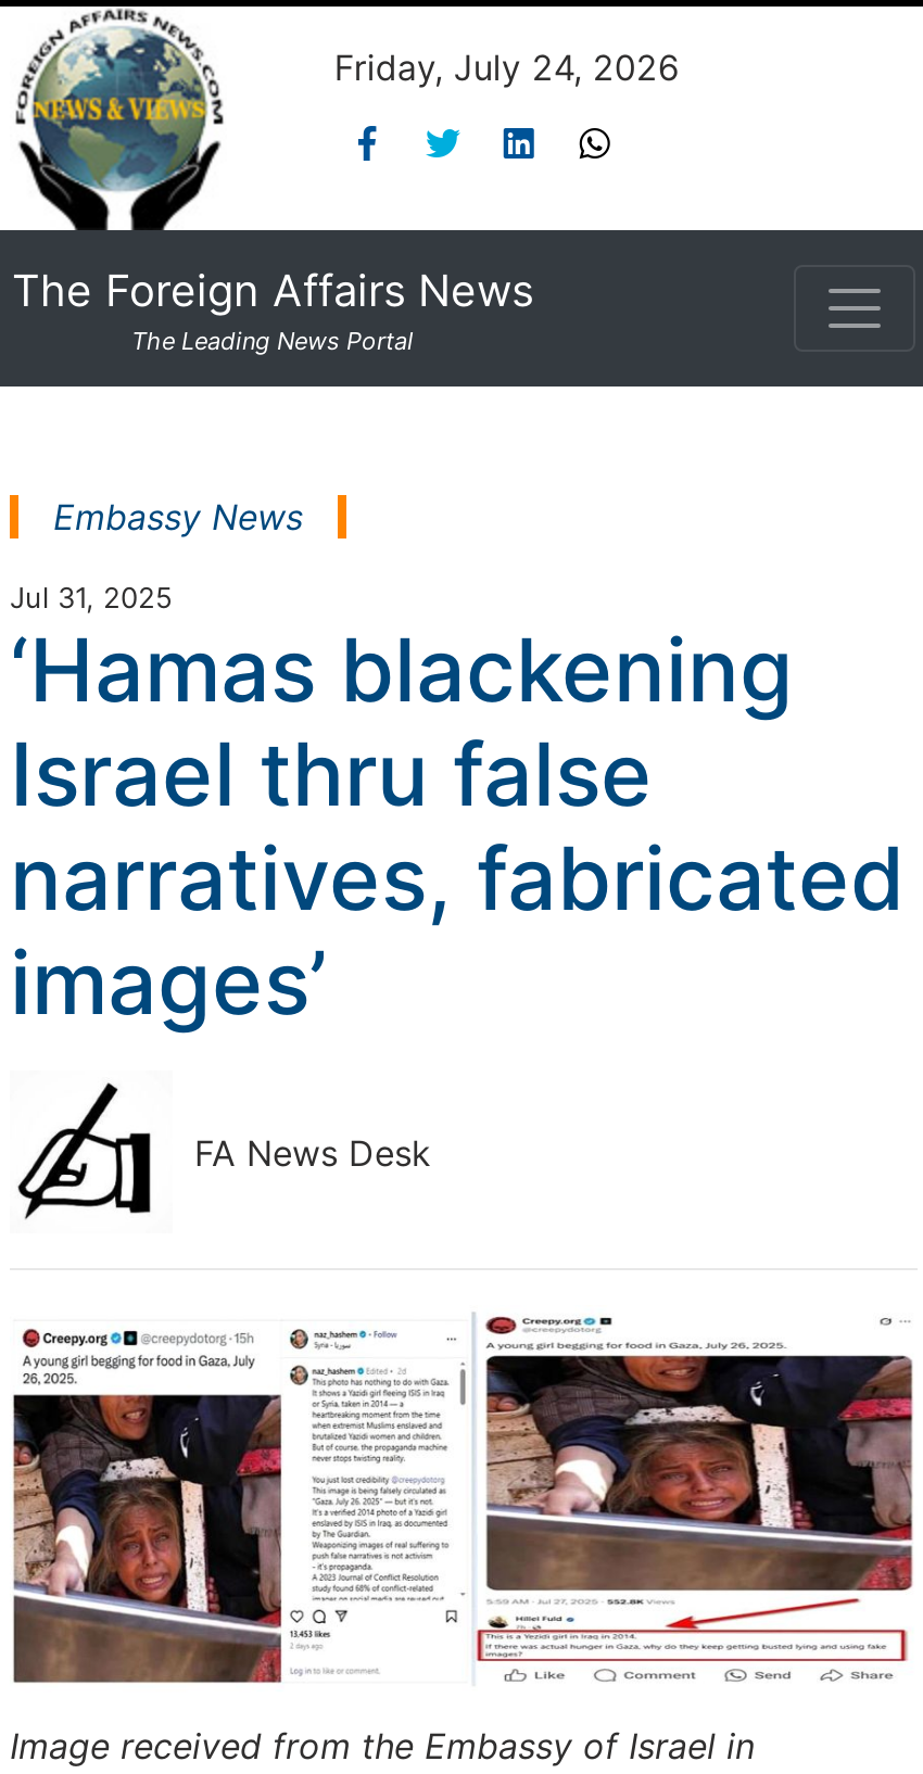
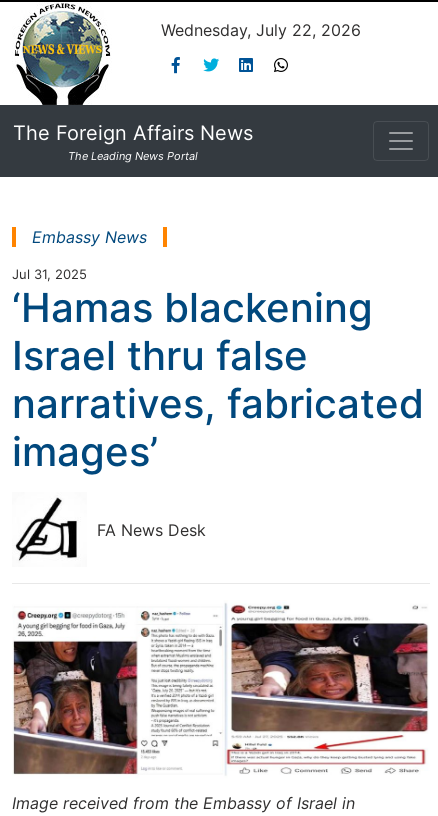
- Friday, July 24, 2026
+ Wednesday, July 22, 2026
